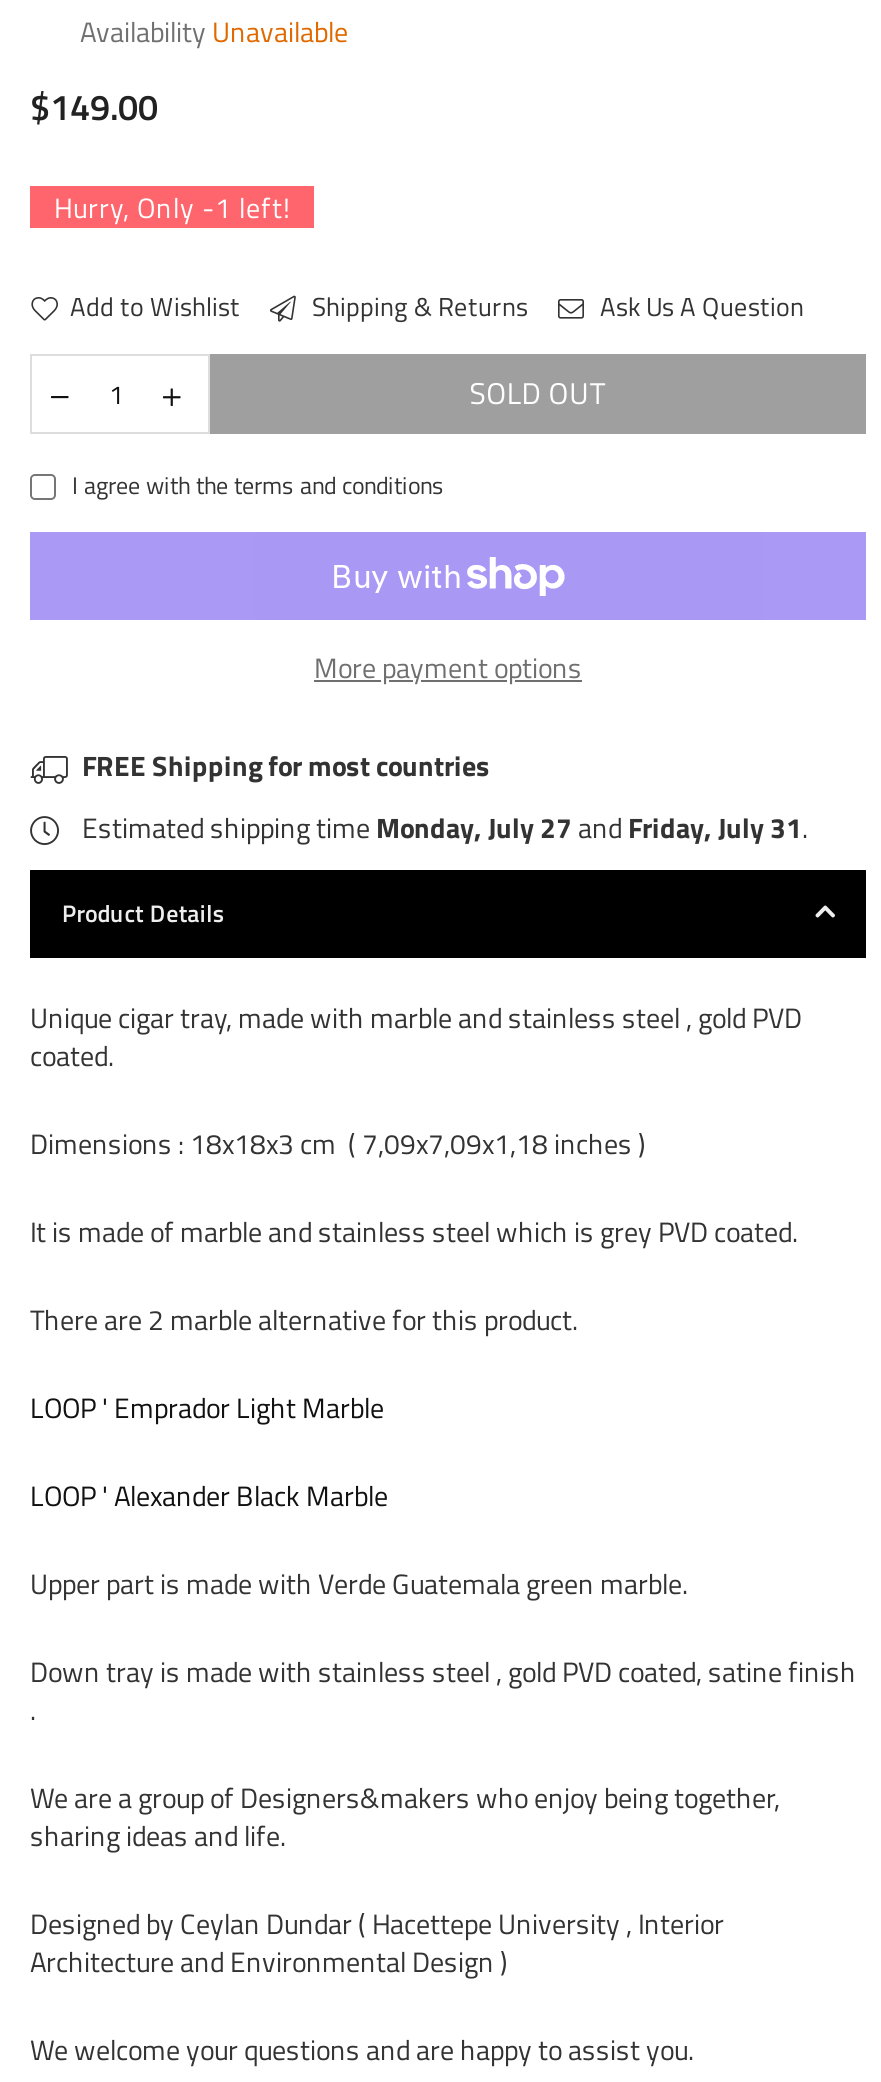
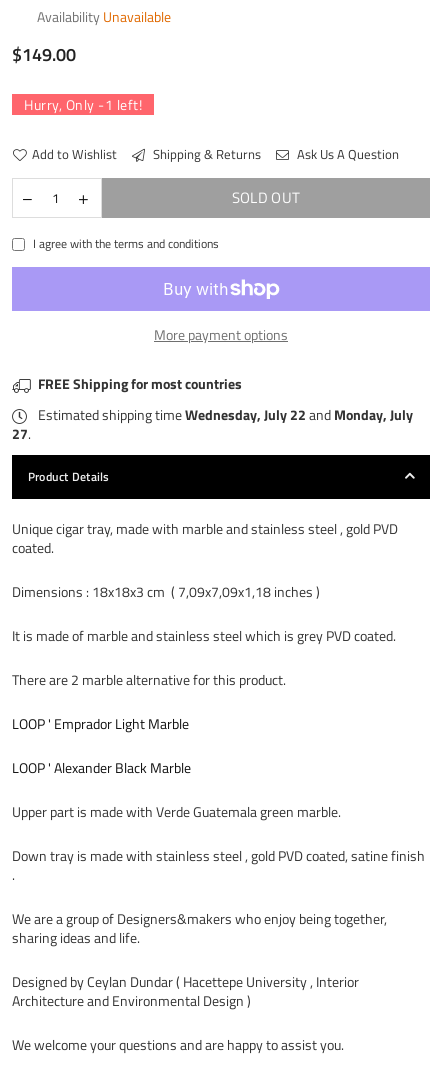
- Estimated shipping time Monday, July 27 and Friday, July 31.
+ Estimated shipping timeWednesday, July 22 and Monday, July
+ 27.
